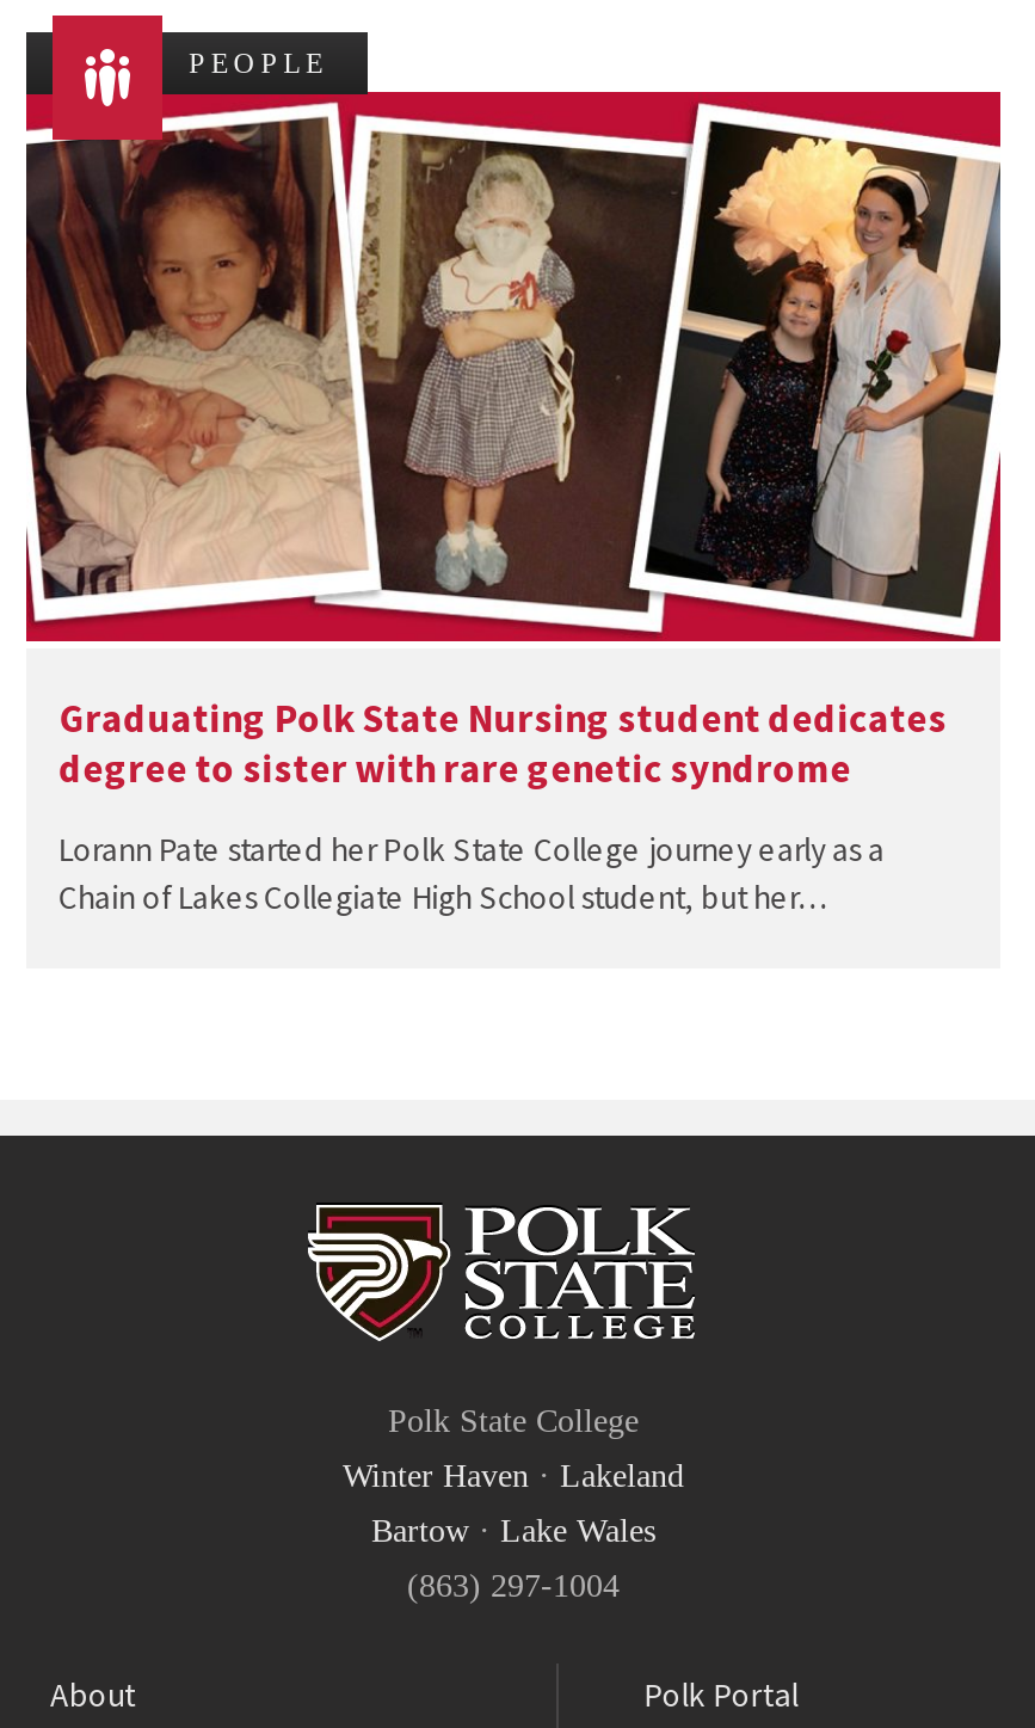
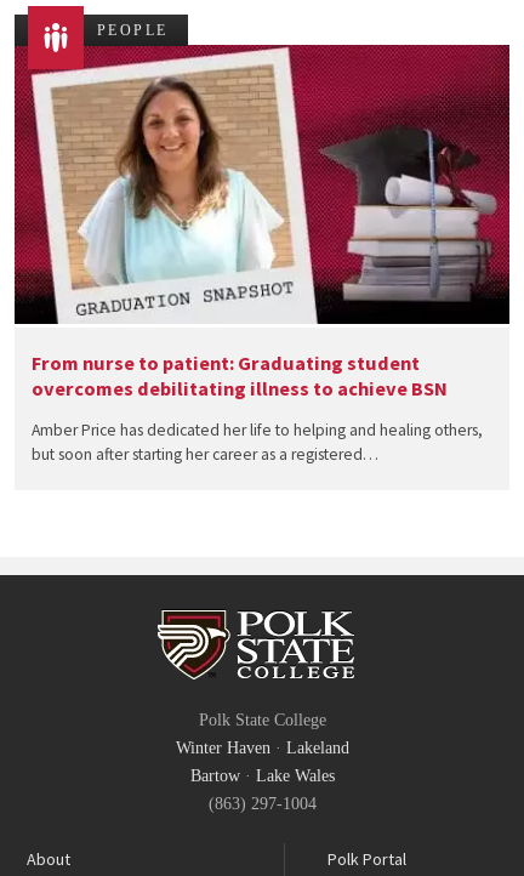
- [image]
- Graduating Polk State Nursing student dedicates
- degree to sister with rare genetic syndrome
+ [image]
+ From nurse to patient: Graduating student
+ overcomes debilitating illness to achieve BSN

- Lorann Pate started her Polk State College journey early as a
- Chain of Lakes Collegiate High School student, but her…
+ Amber Price has dedicated her life to helping and healing others,
+ but soon after starting her career as a registered…
